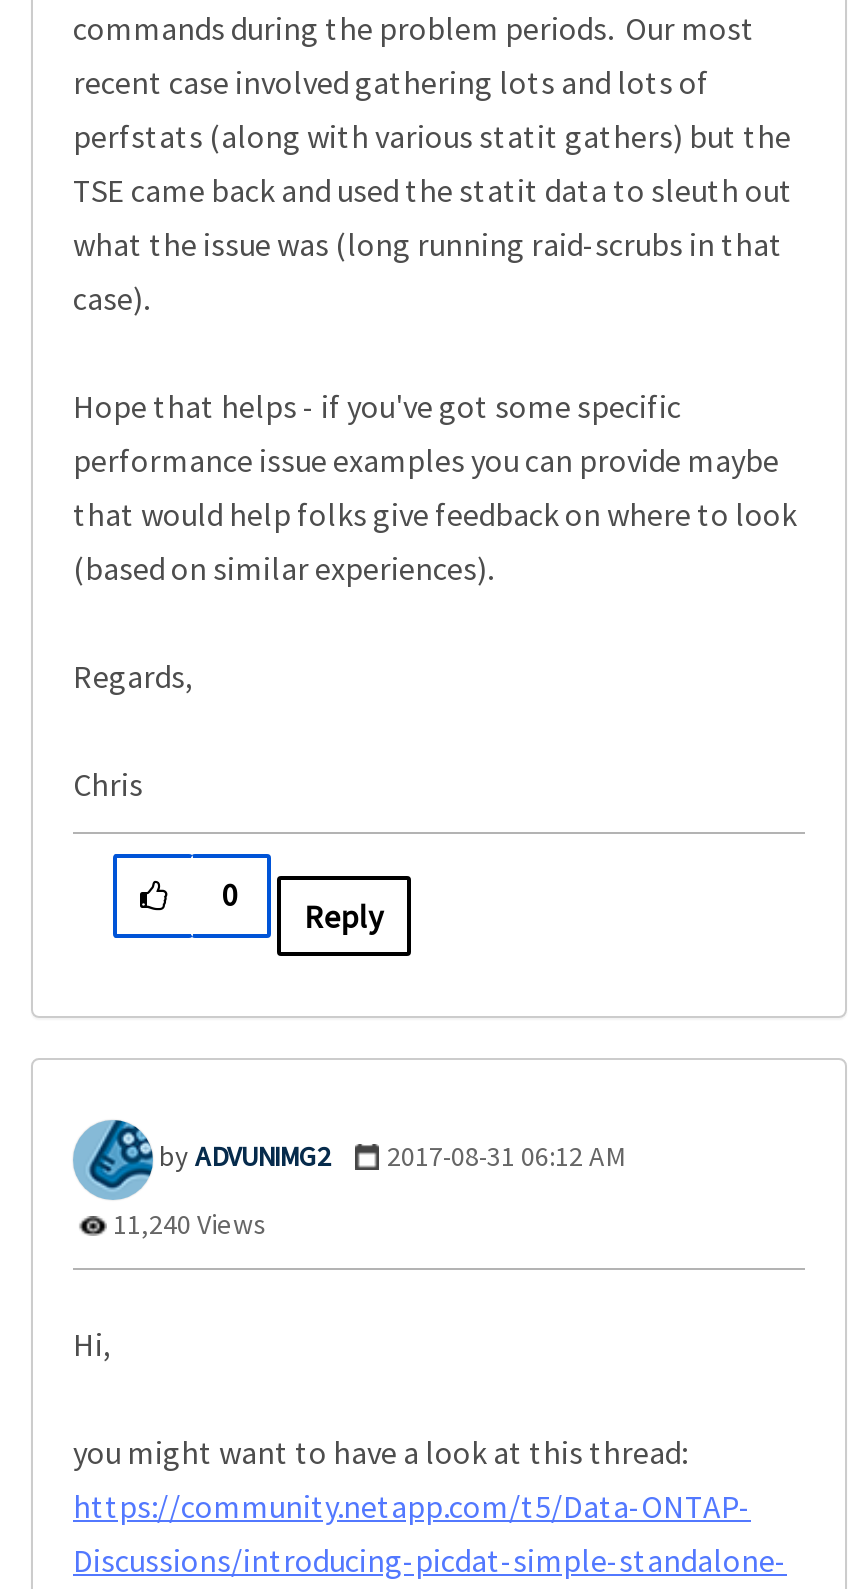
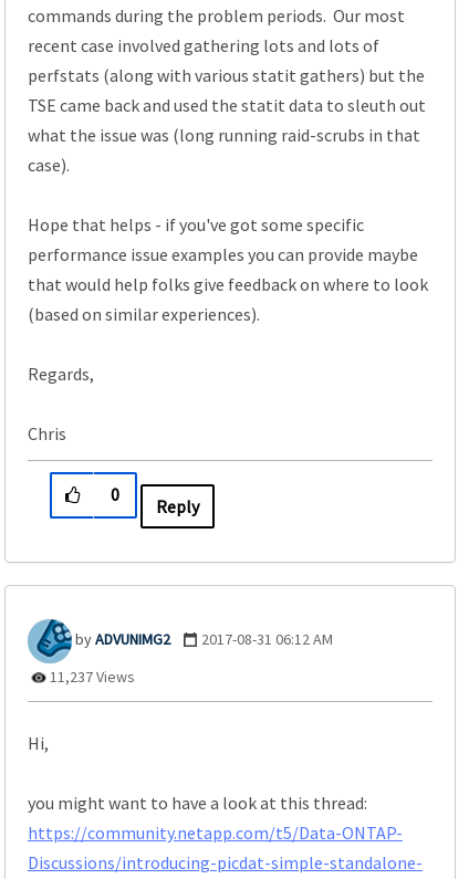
- 11,240 Views
+ 11,237 Views
